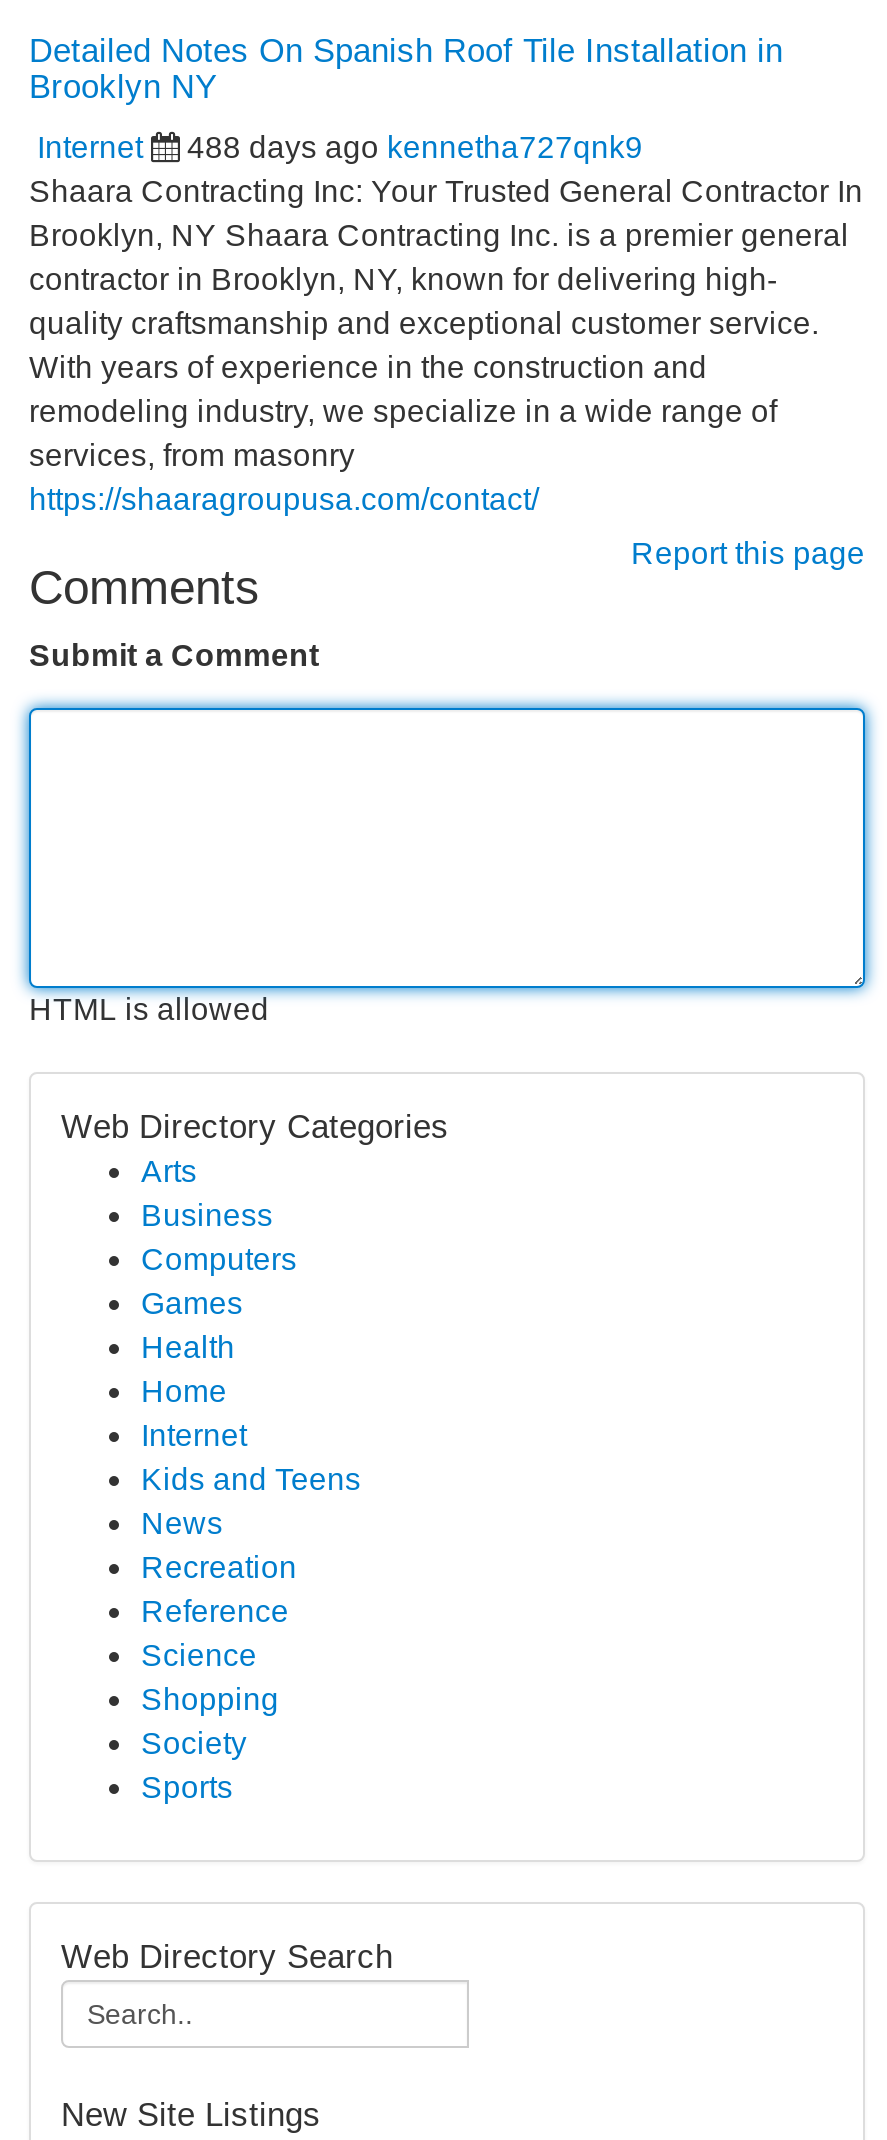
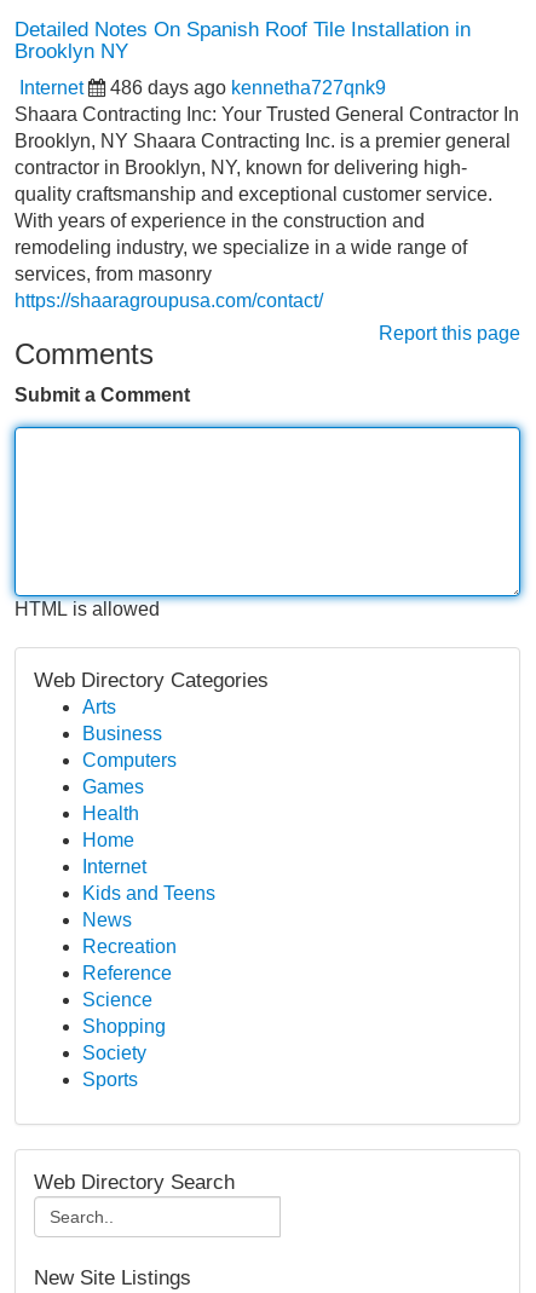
- 488 days ago kennetha727qnk9
+ 486 days ago kennetha727qnk9
